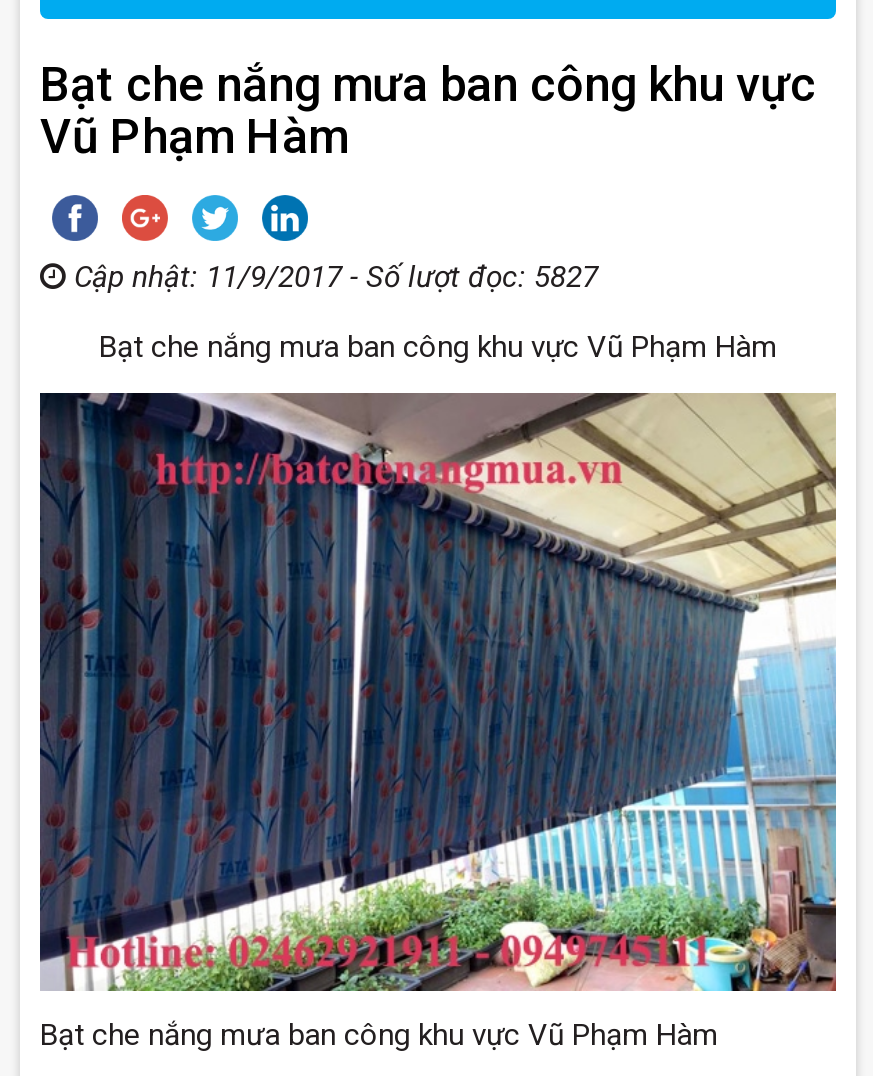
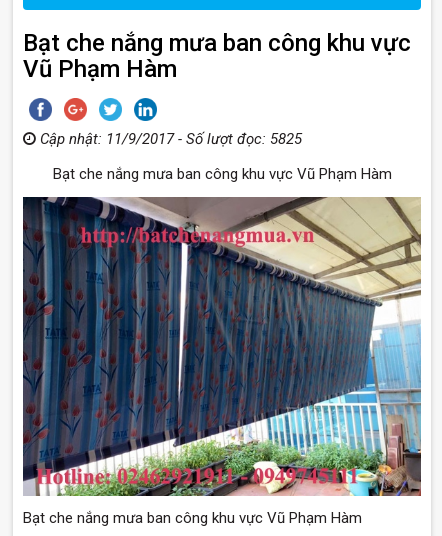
- Cập nhật: 11/9/2017 - Số lượt đọc: 5827
+ Cập nhật: 11/9/2017 - Số lượt đọc: 5825
